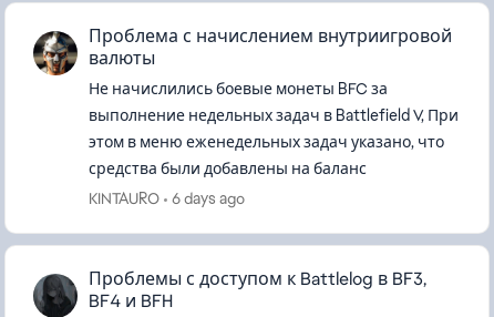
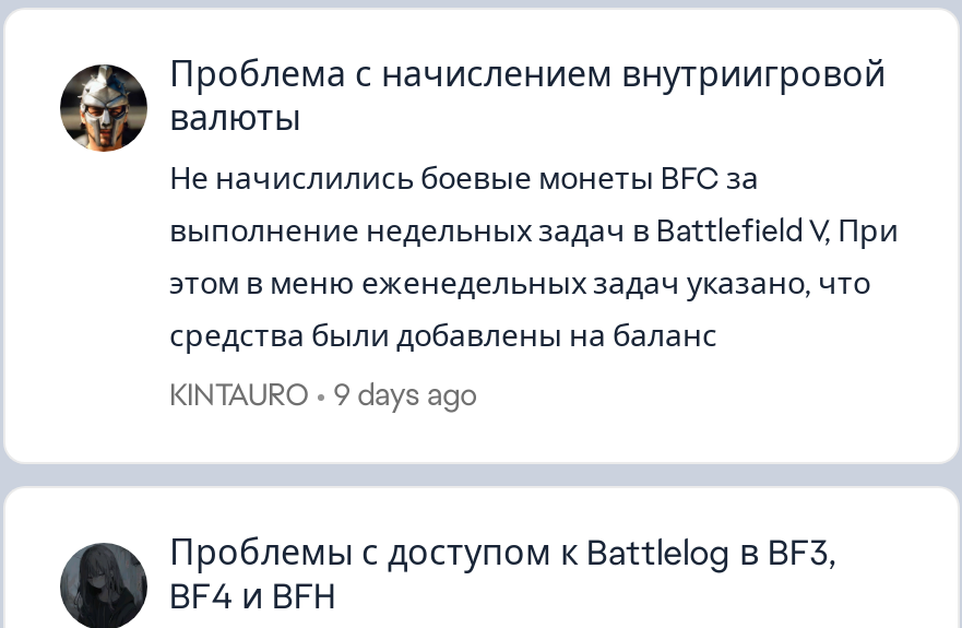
- KINTAURO 6 days ago
+ KINTAURO 9 days ago
